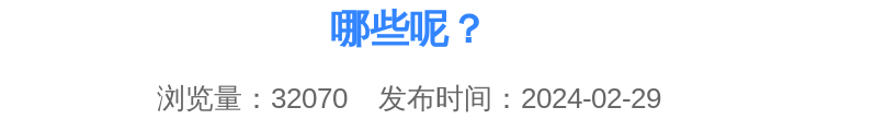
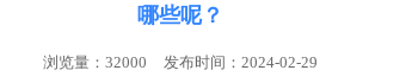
- 浏览量：32070 发布时间：2024-02-29
+ 浏览量：32000 发布时间：2024-02-29
